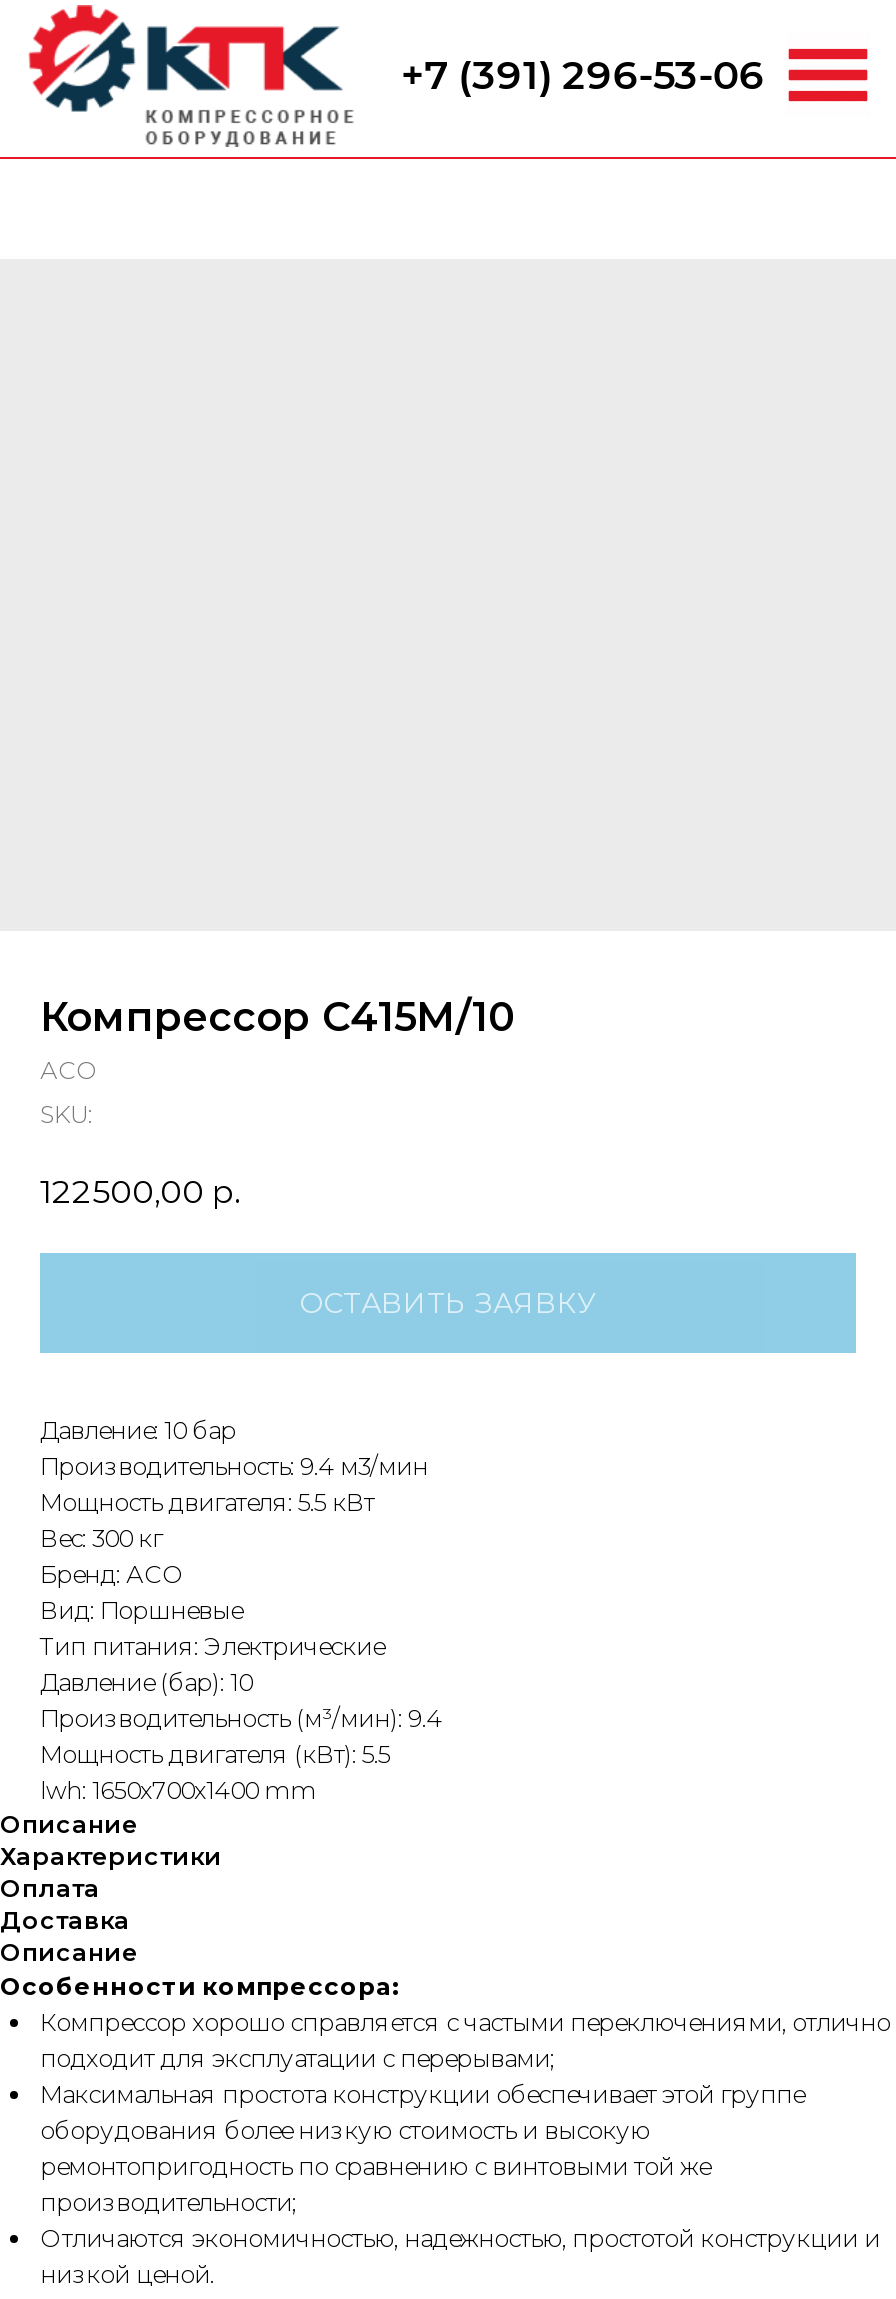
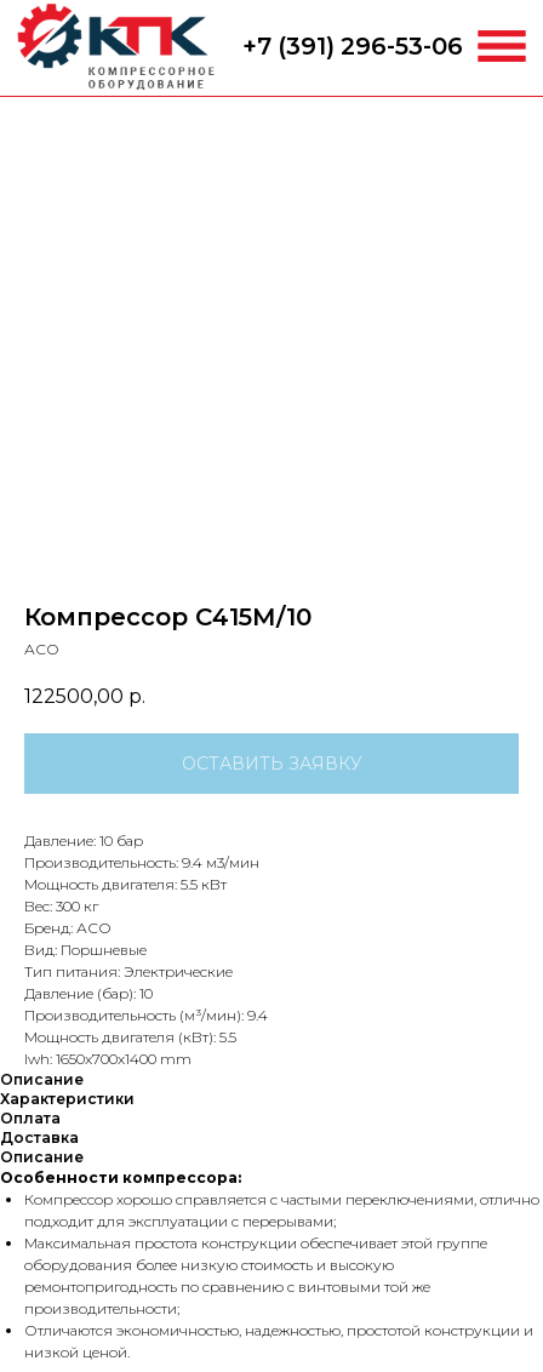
- SKU:
